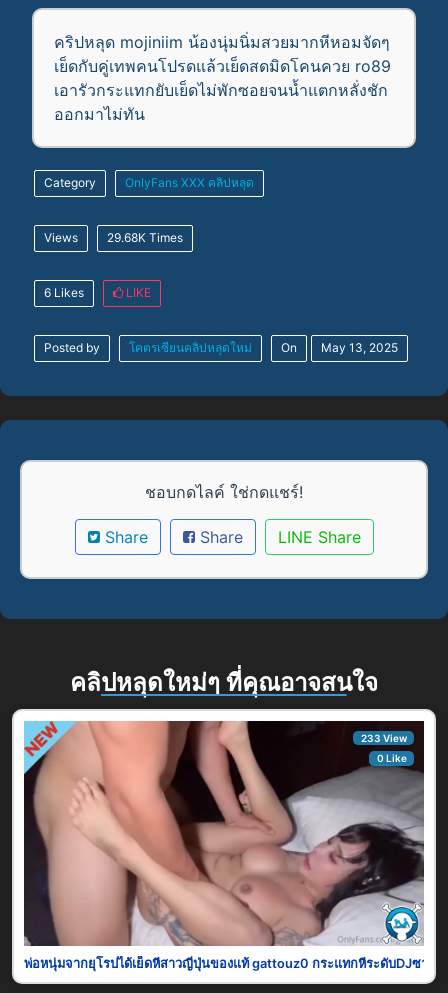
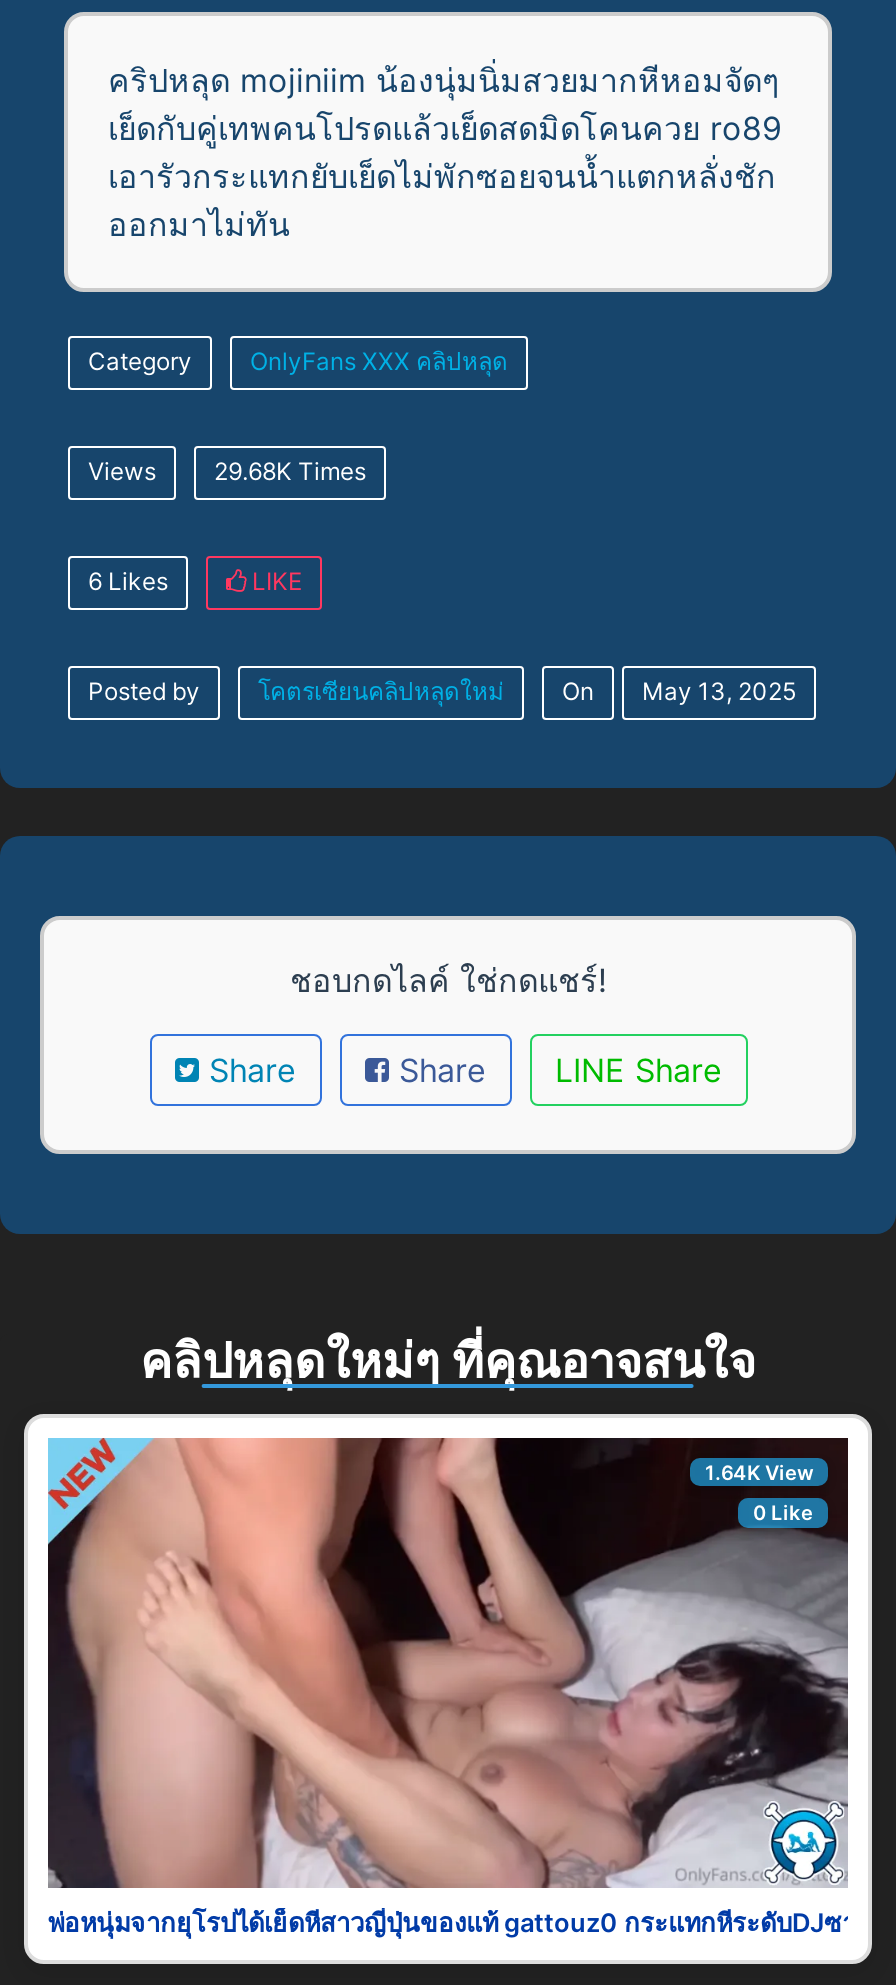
- 233 View
+ 1.64K View
